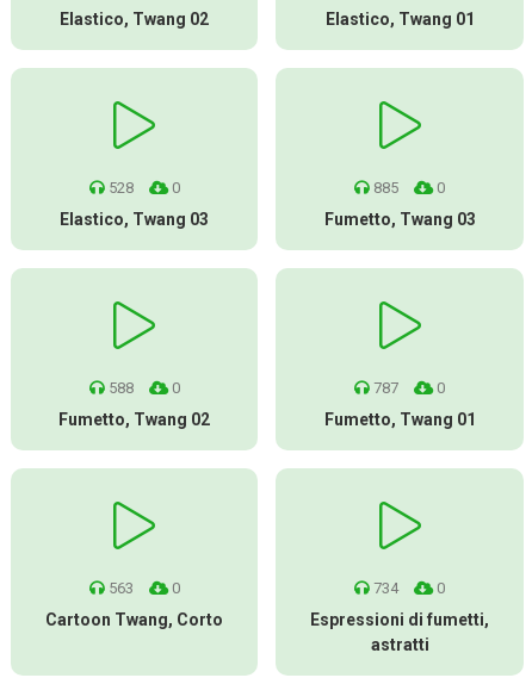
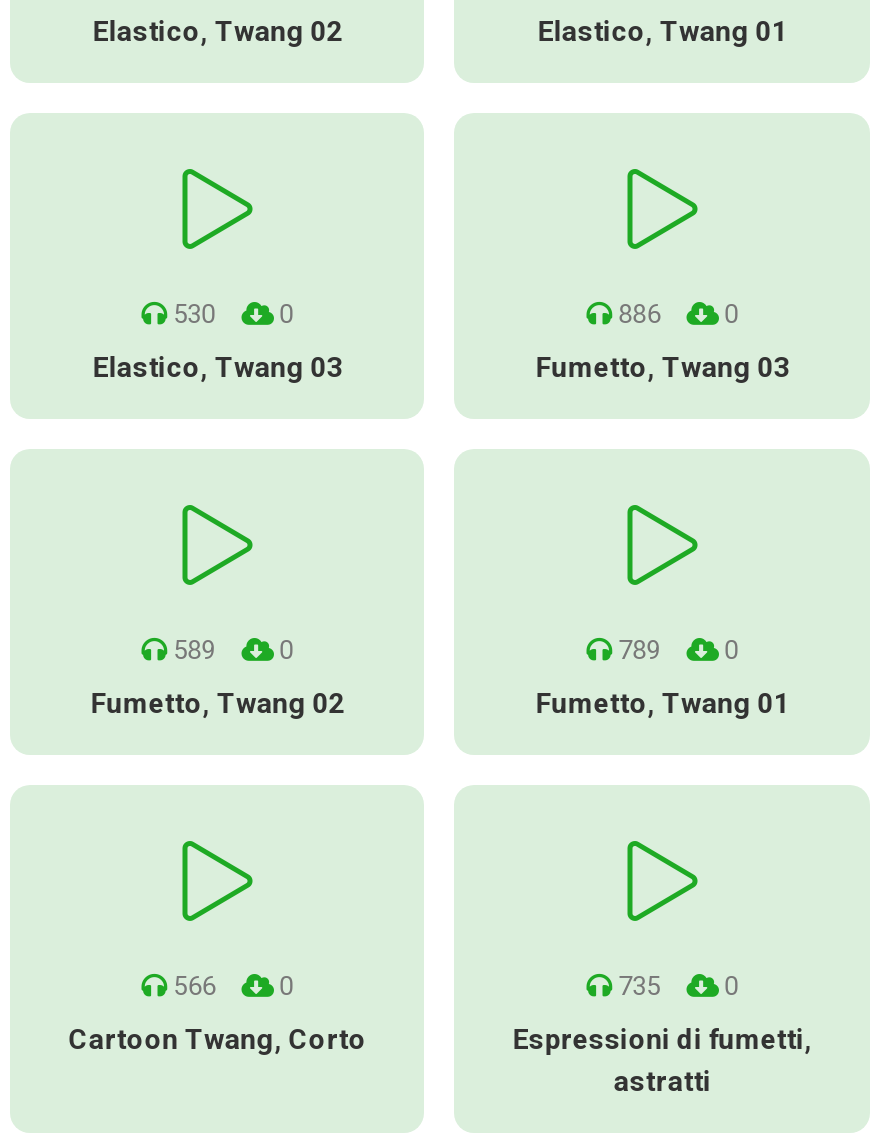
- 528 0
+ 530 0

- 885 0
+ 886 0

- 588 0
+ 589 0

- 787 0
+ 789 0

- 563 0
+ 566 0

- 734 0
+ 735 0
